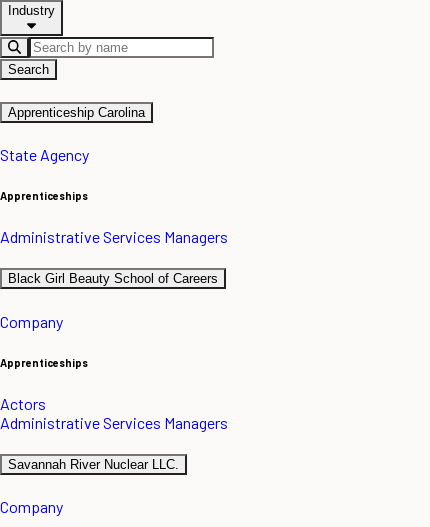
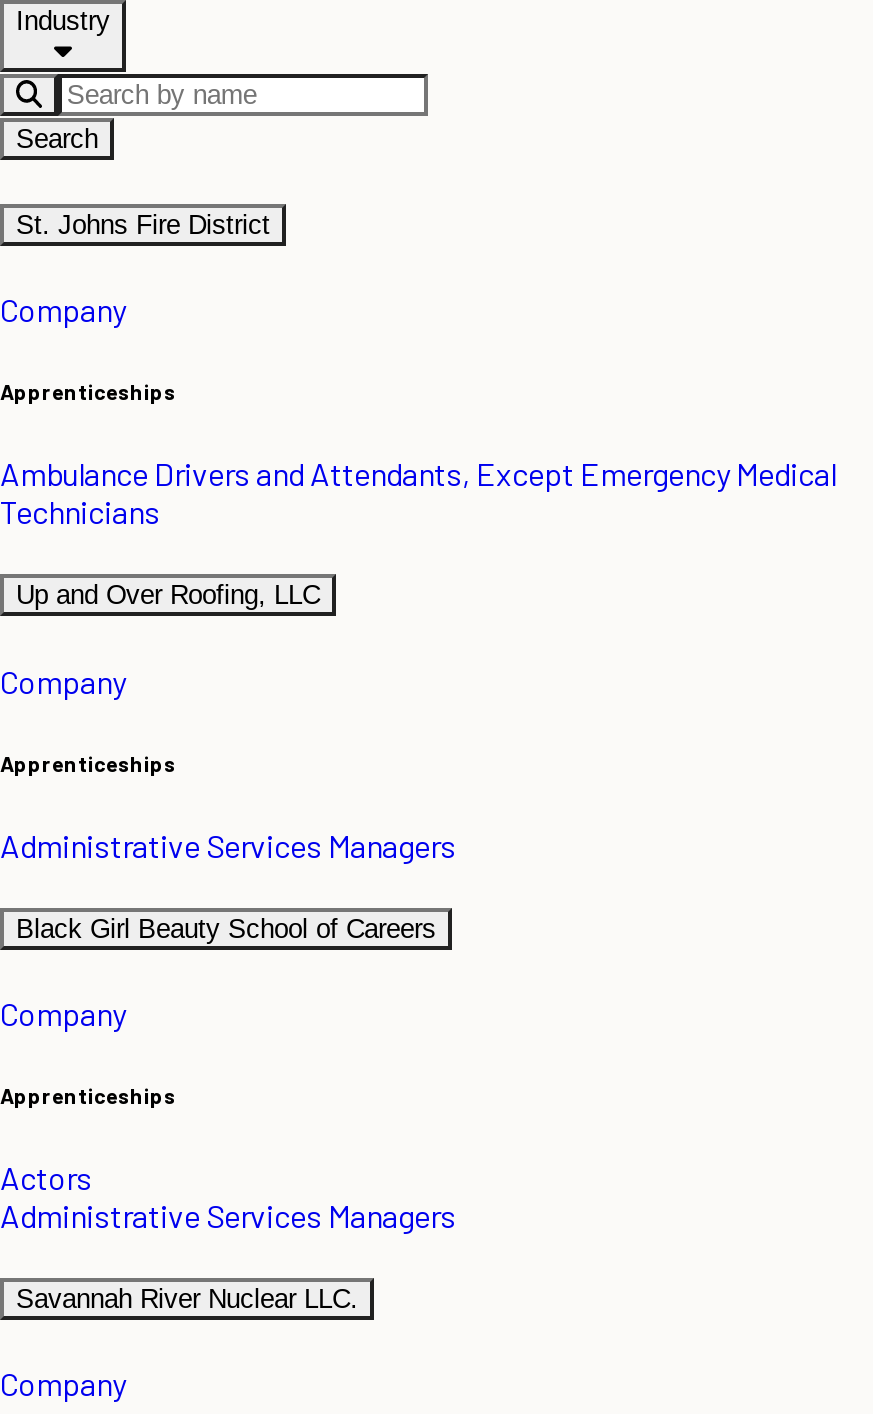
- Apprenticeship Carolina
- State Agency
+ St. Johns Fire District
+ Company
+ Apprenticeships
+ Ambulance Drivers and Attendants, Except Emergency Medical
+ Technicians
+ Up and Over Roofing, LLC
+ Company
